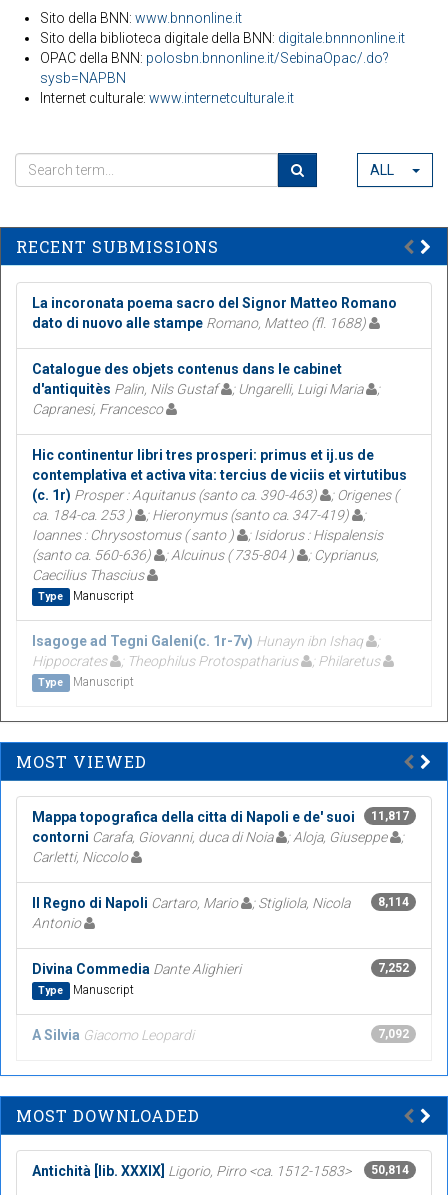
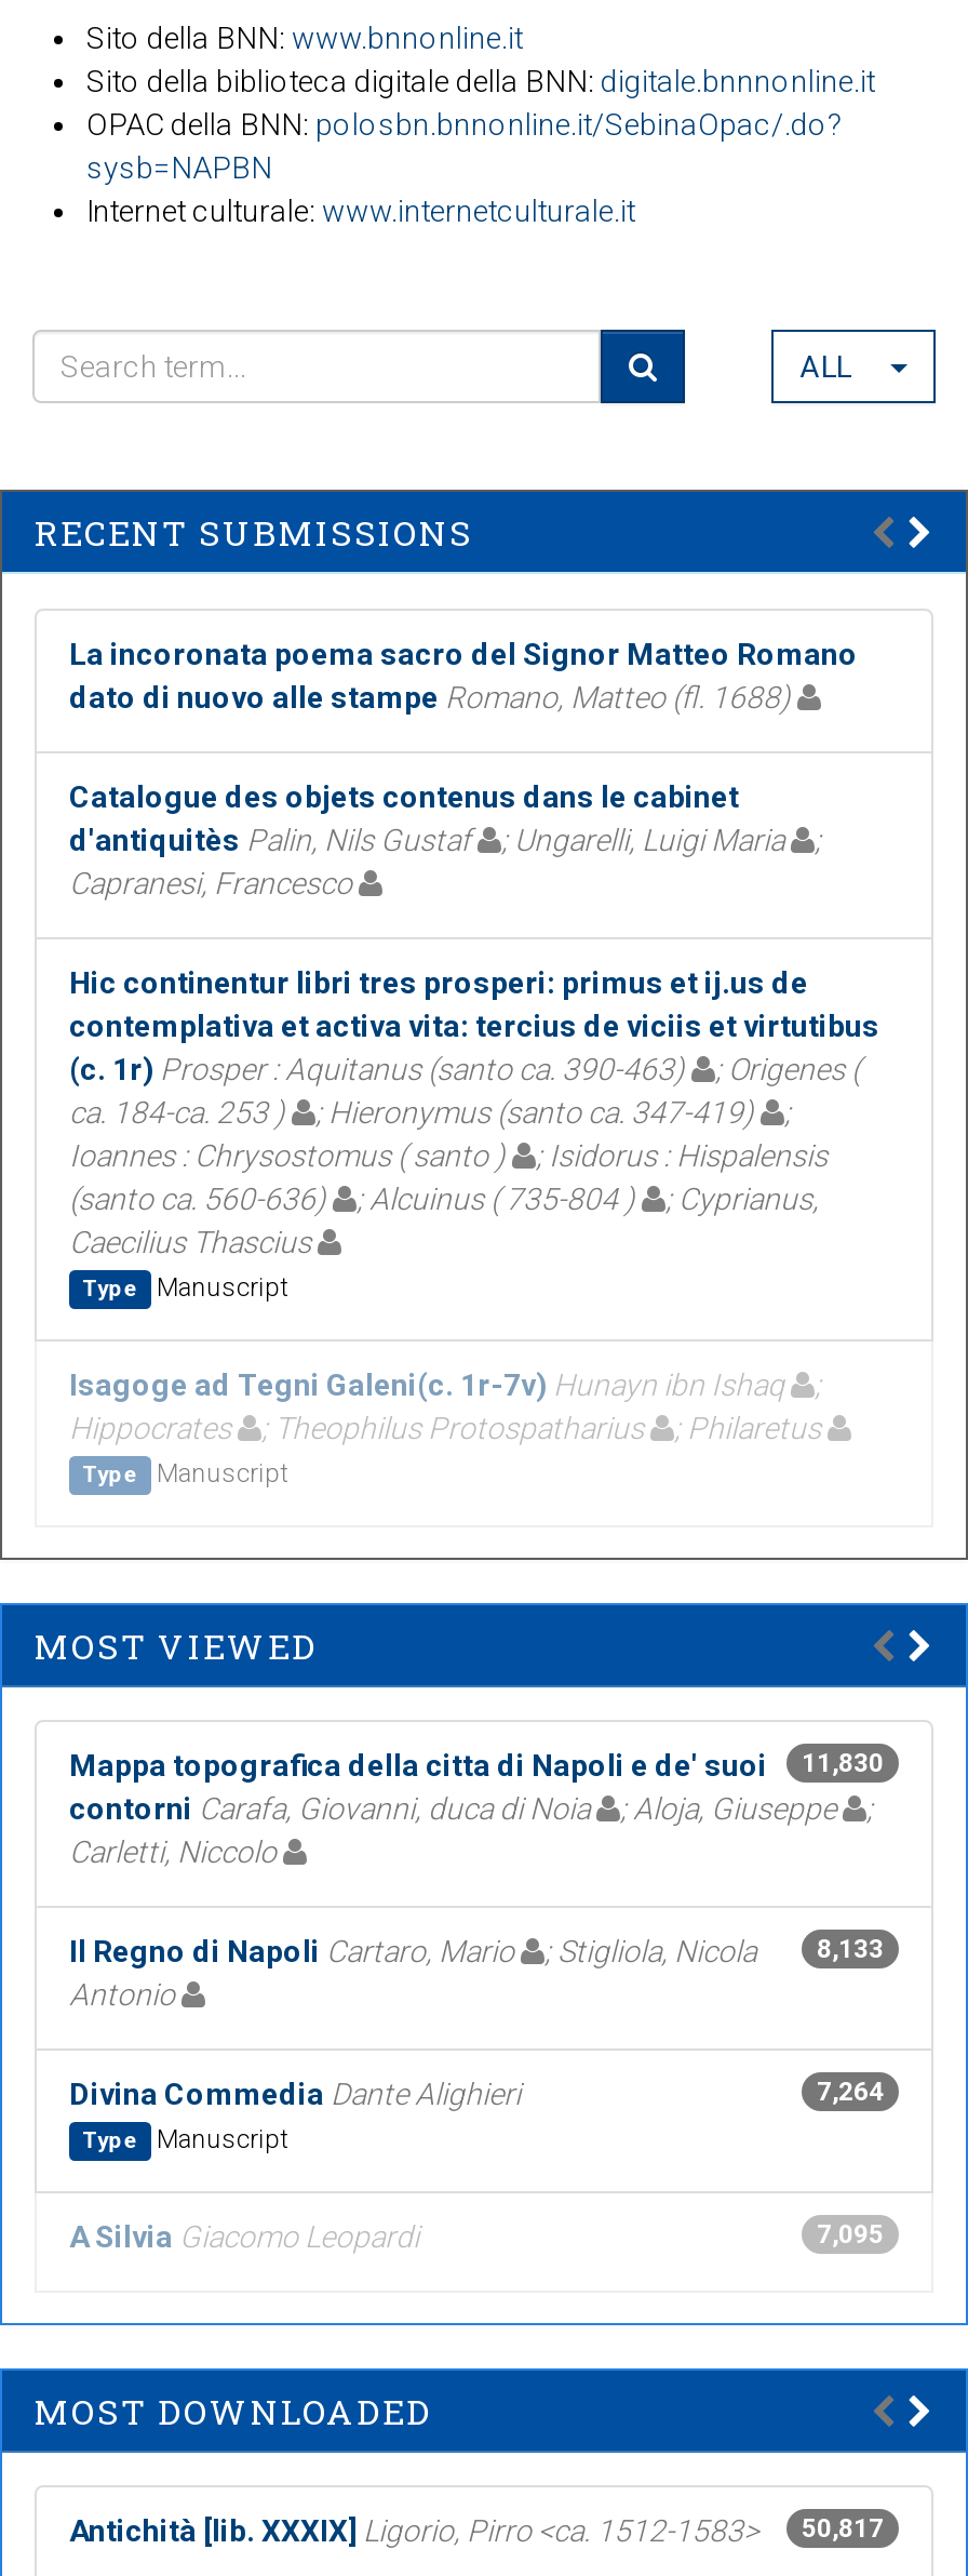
- Mappa topografica della citta di Napoli e de' suoi 11,817
+ Mappa topografica della citta di Napoli e de' suoi 11,830

- Il Regno di Napoli Cartaro, Mario ; Stigliola, Nicola 8,114
+ Il Regno di Napoli Cartaro, Mario ; Stigliola, Nicola 8,133

- 7,252
+ 7,264

- 7,092
+ 7,095

- Antichità [lib. XXXIX] Ligorio, Pirro <ca. 1512-1583> 50,814
+ Antichità [lib. XXXIX] Ligorio, Pirro <ca. 1512-1583> 50,817
